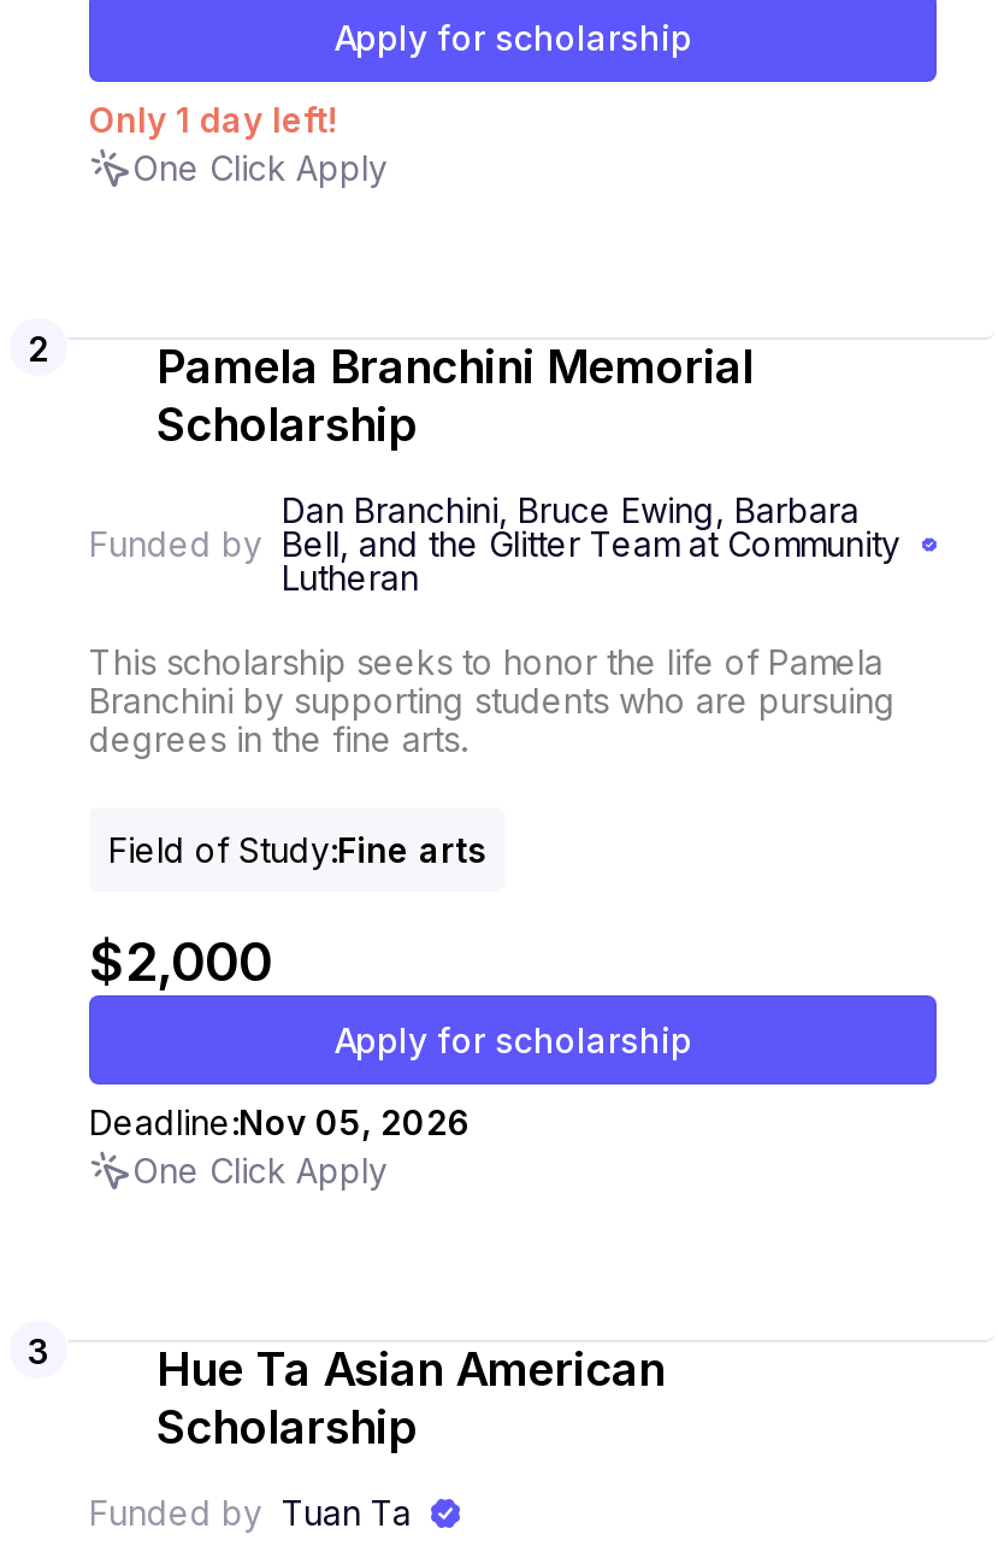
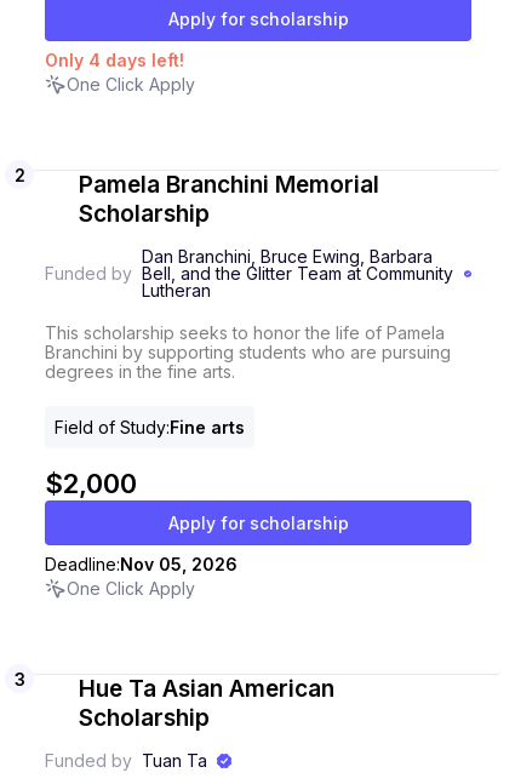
- Only 1 day left!
+ Only 4 days left!
